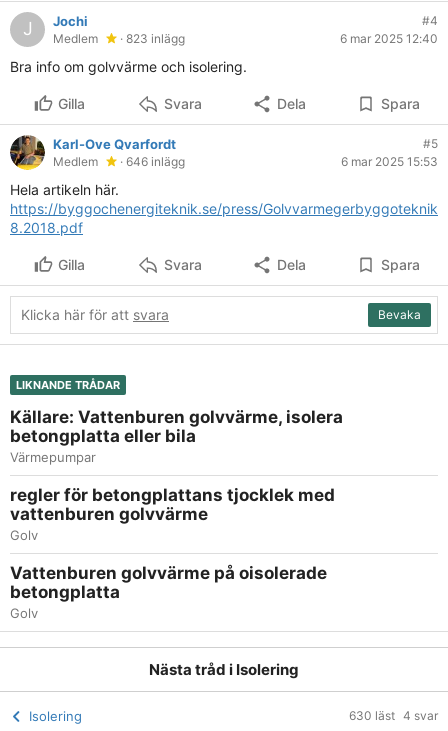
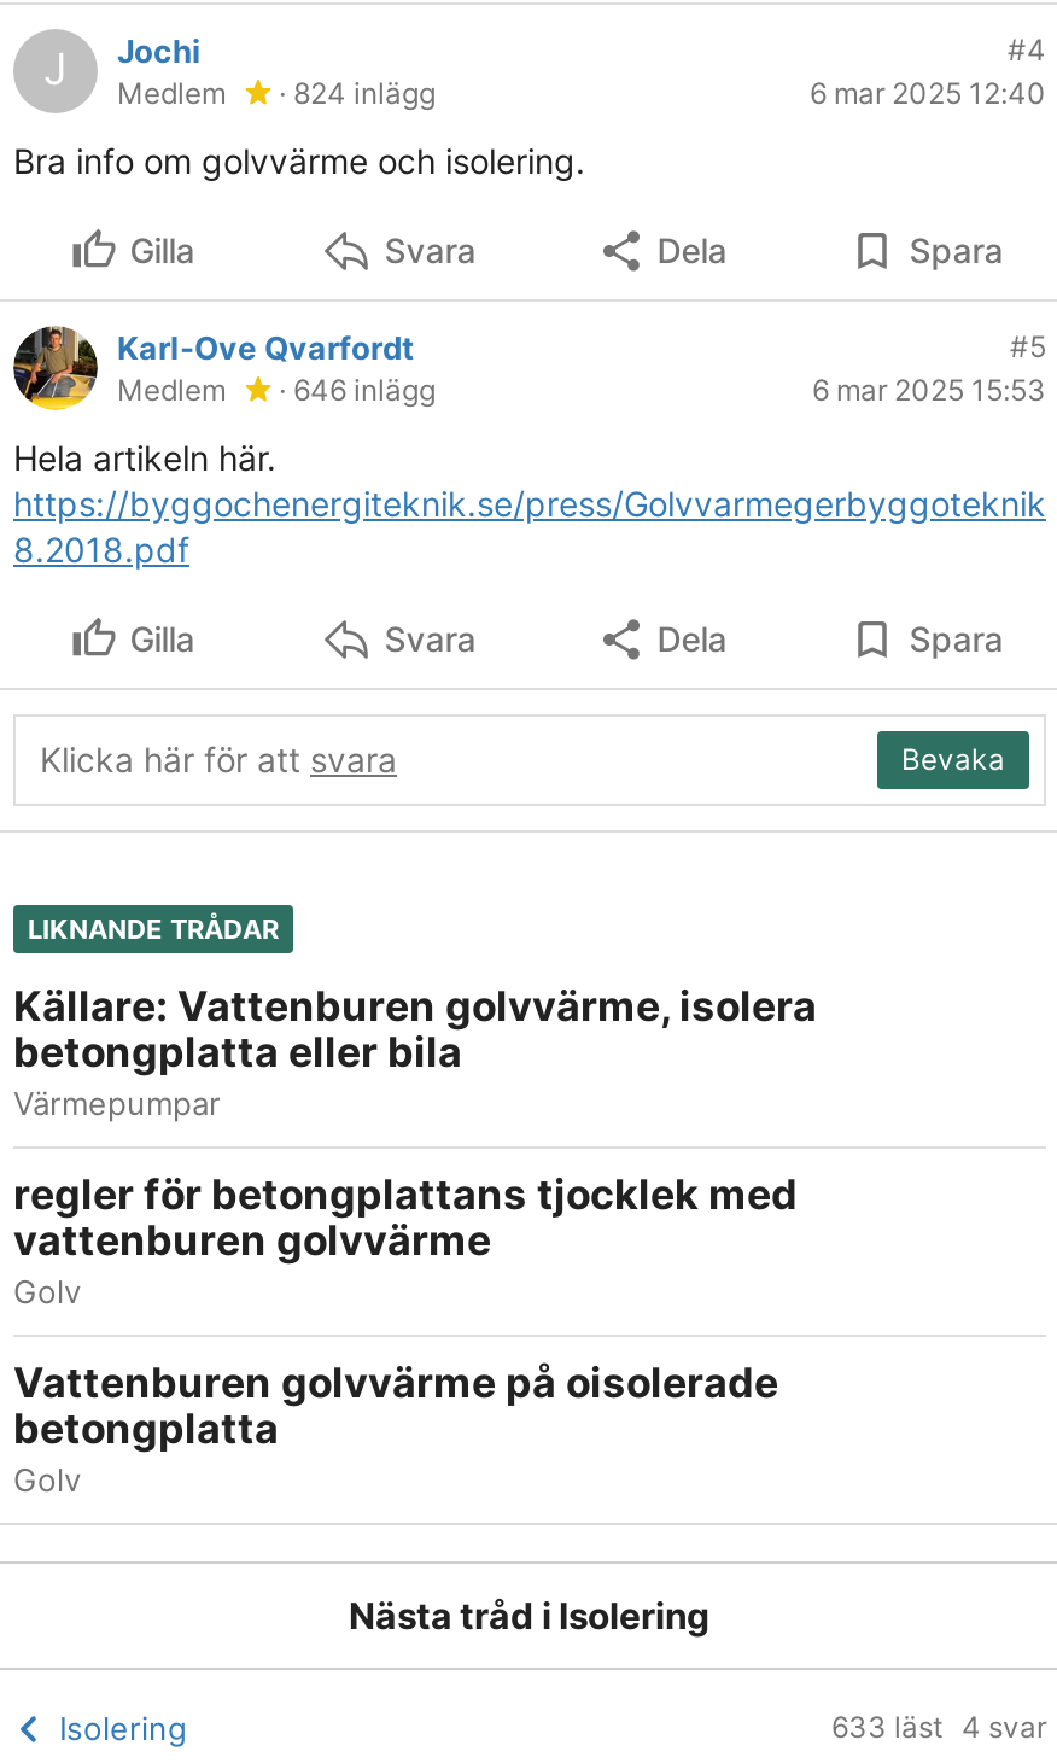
- J Medlem Jochi · 823 inlägg
+ J Medlem Jochi · 824 inlägg

- 630 läst 4 svar
+ 633 läst 4 svar
